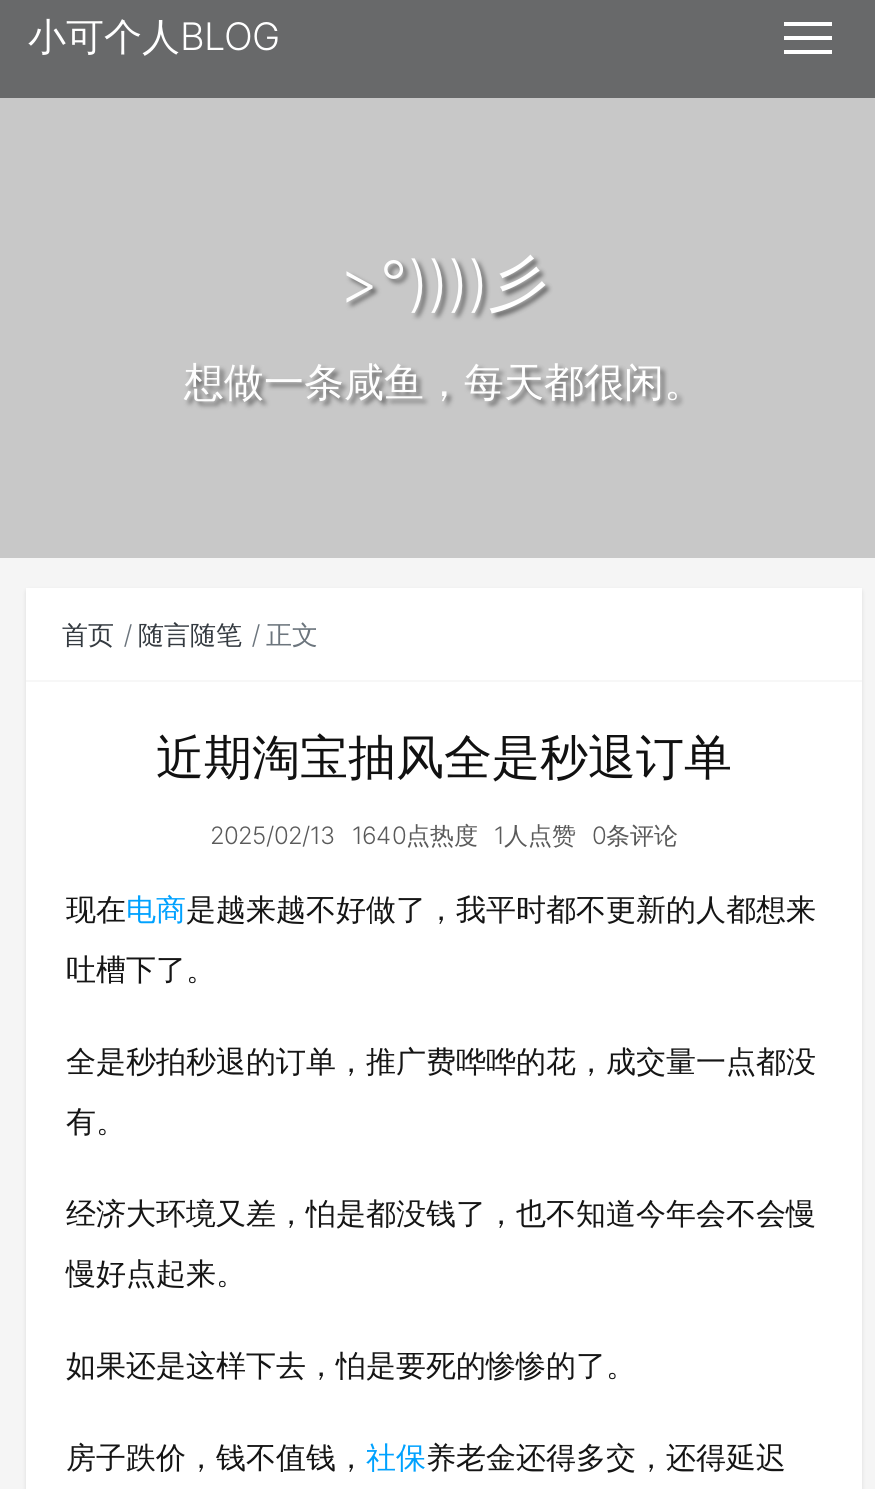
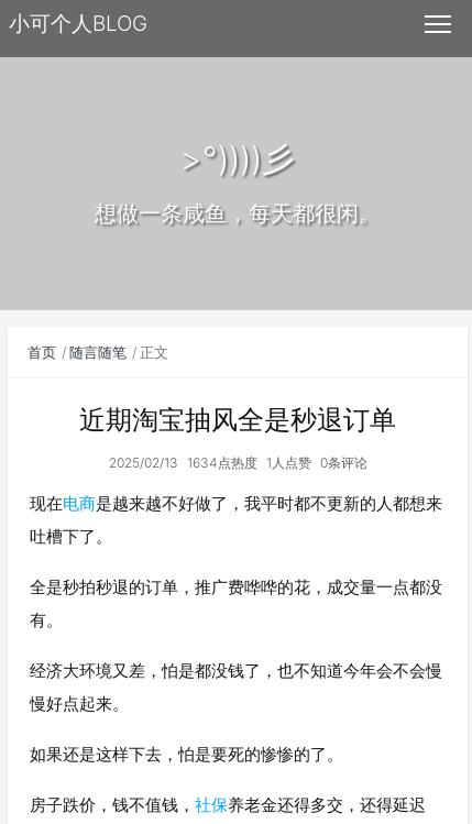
- 2025/02/13 1640点热度 1人点赞 0条评论
+ 2025/02/13 1634点热度 1人点赞 0条评论
